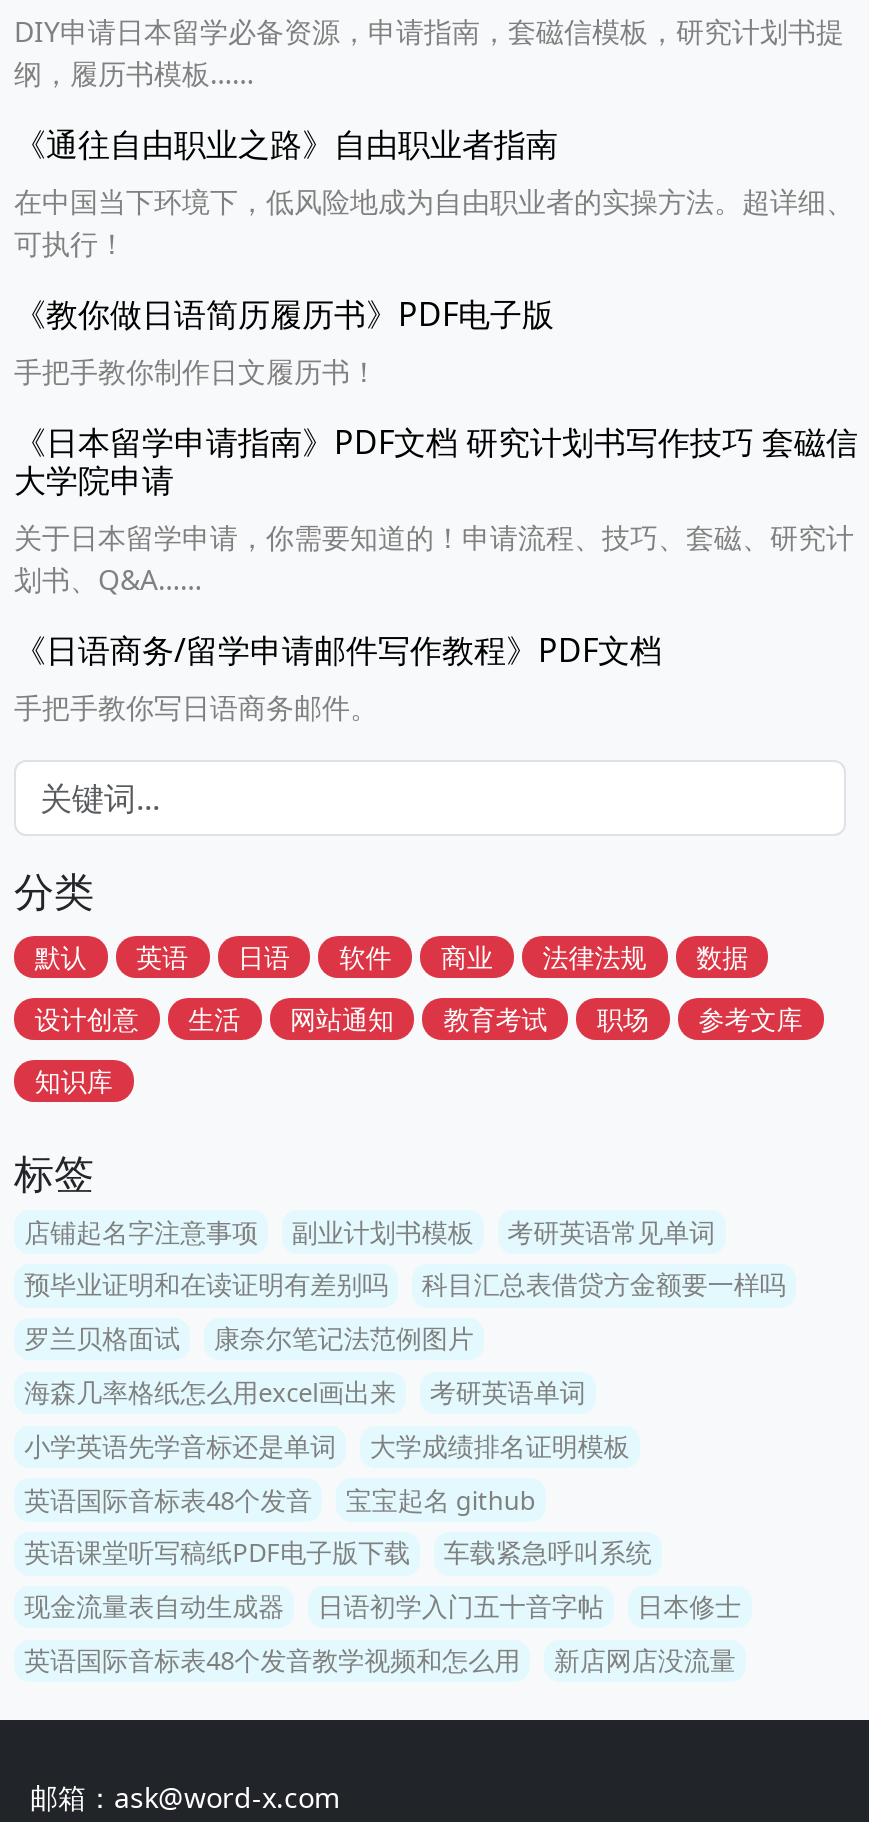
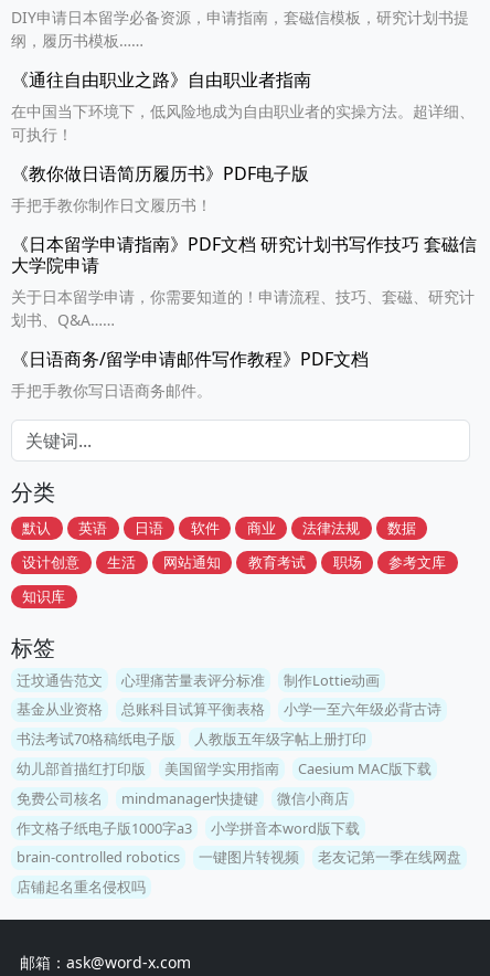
- 店铺起名字注意事项
- 副业计划书模板
- 考研英语常见单词
- 预毕业证明和在读证明有差别吗
- 科目汇总表借贷方金额要一样吗
- 罗兰贝格面试
- 康奈尔笔记法范例图片
- 海森几率格纸怎么用excel画出来
- 考研英语单词
- 小学英语先学音标还是单词
- 大学成绩排名证明模板
- 英语国际音标表48个发音
- 宝宝起名 github
- 英语课堂听写稿纸PDF电子版下载
- 车载紧急呼叫系统
- 现金流量表自动生成器
- 日语初学入门五十音字帖
- 日本修士
- 英语国际音标表48个发音教学视频和怎么用
- 新店网店没流量
+ 迁坟通告范文
+ 心理痛苦量表评分标准
+ 制作Lottie动画
+ 基金从业资格
+ 总账科目试算平衡表格
+ 小学一至六年级必背古诗
+ 书法考试70格稿纸电子版
+ 人教版五年级字帖上册打印
+ 幼儿部首描红打印版
+ 美国留学实用指南
+ Caesium MAC版下载
+ 免费公司核名
+ mindmanager快捷键
+ 微信小商店
+ 作文格子纸电子版1000字a3
+ 小学拼音本word版下载
+ brain-controlled robotics
+ 一键图片转视频
+ 老友记第一季在线网盘
+ 店铺起名重名侵权吗
